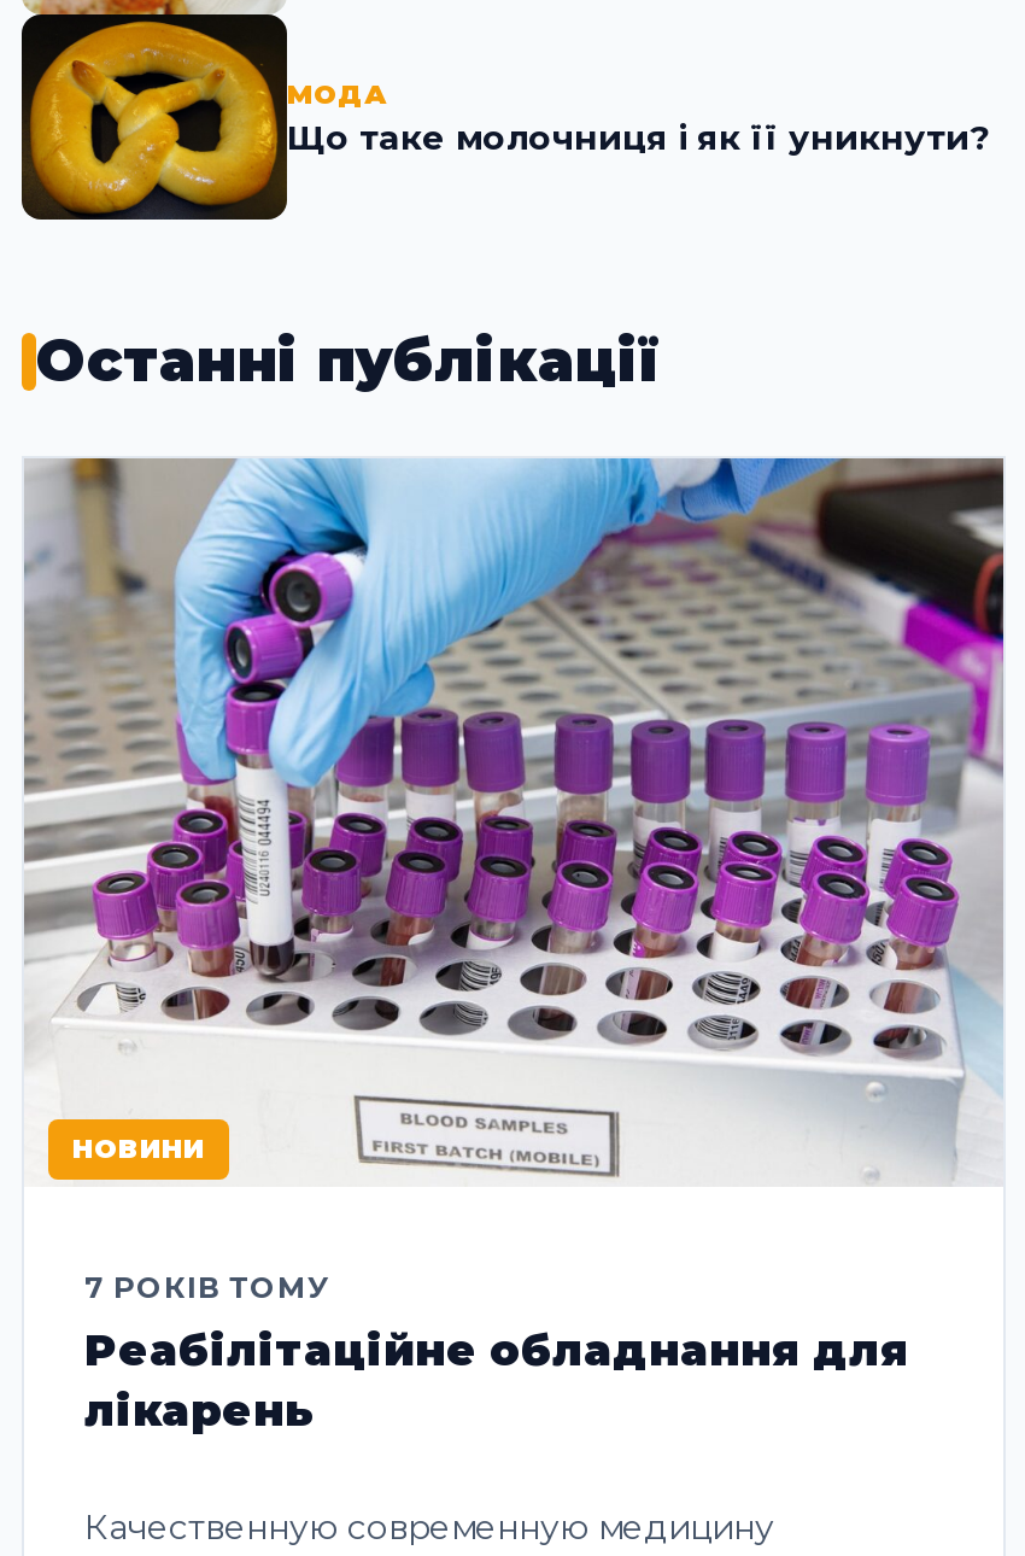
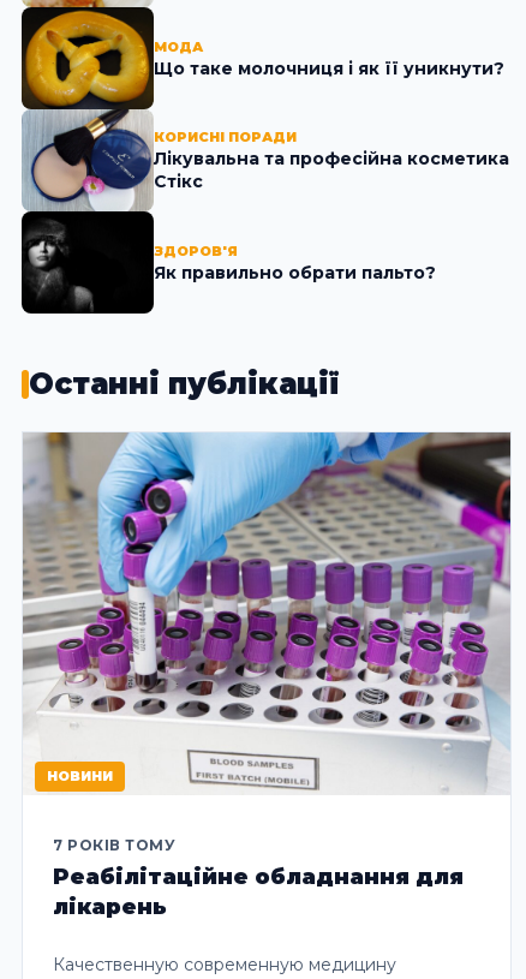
+ [image]
+ КОРИСНІ ПОРАДИ
+ Лікувальна та професійна косметика
+ Стікc
+ ЗДОРОВ'Я
+ Як правильно обрати пальто?
